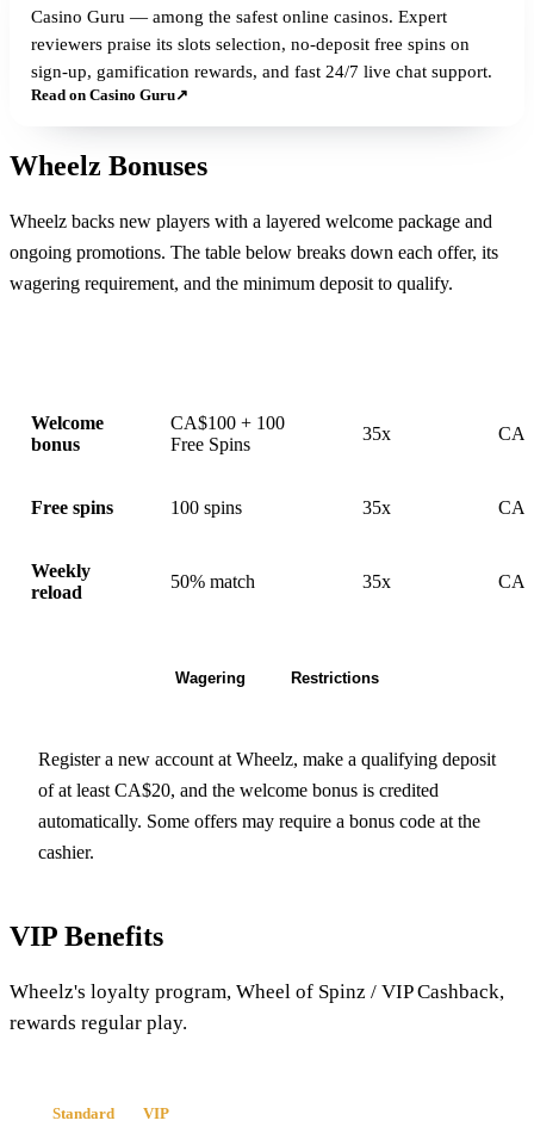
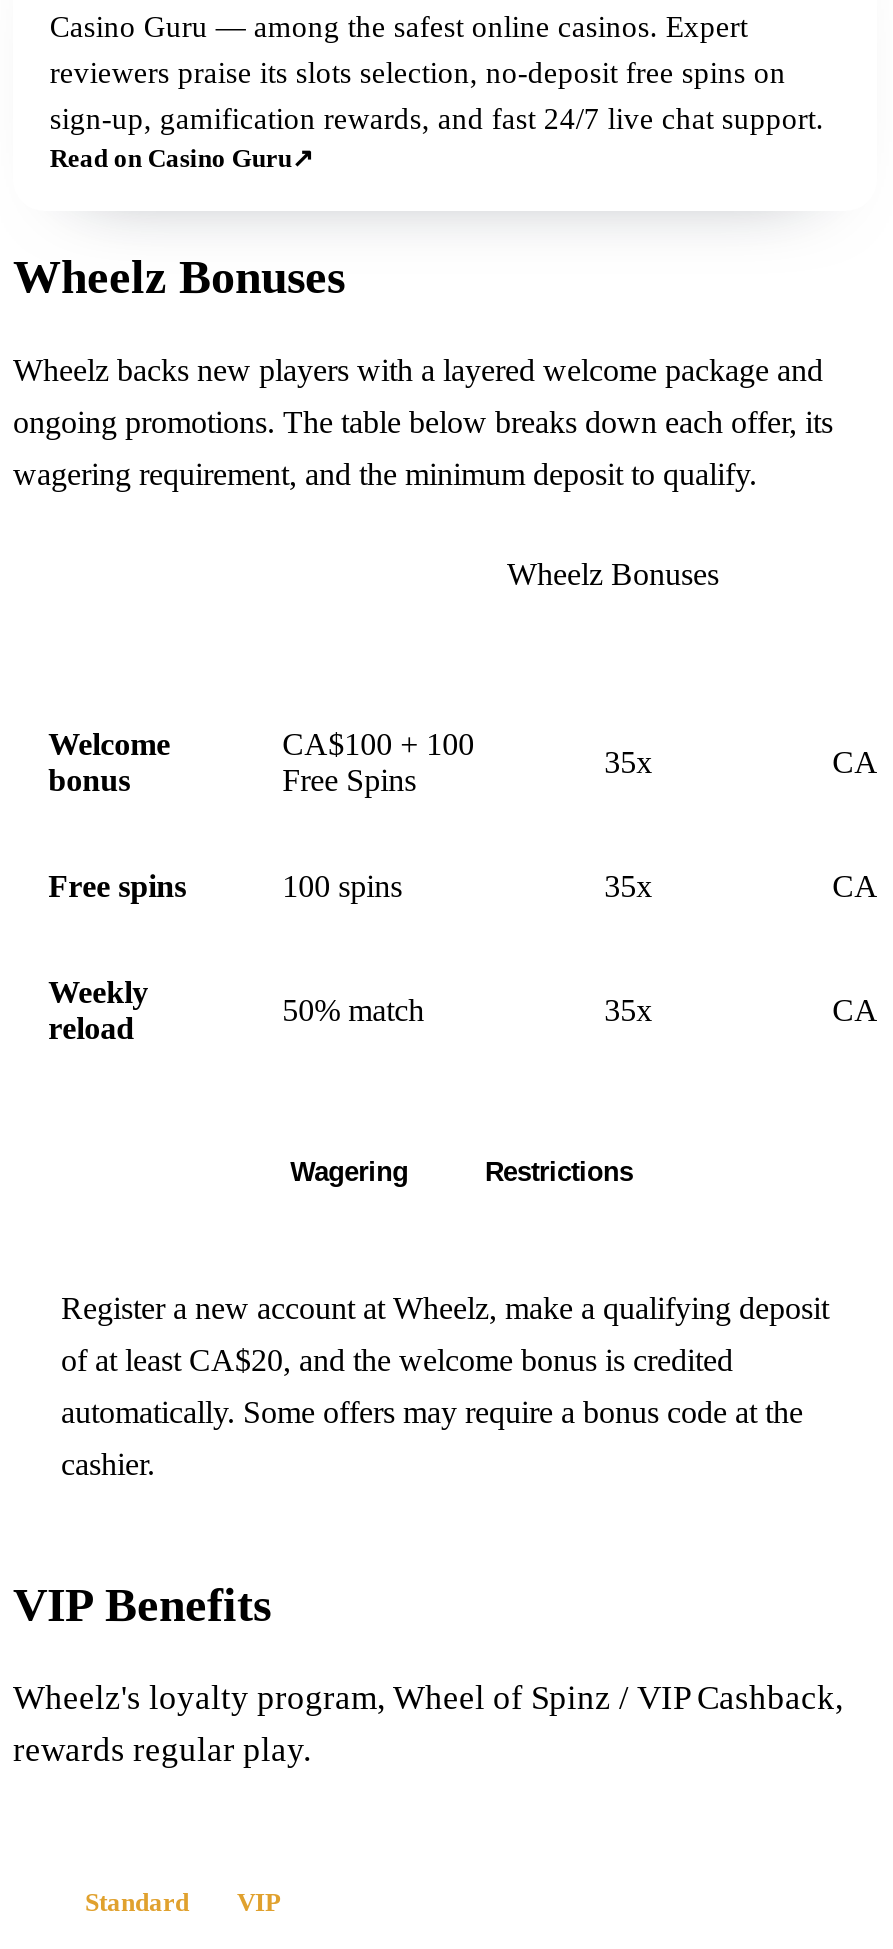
+ Wheelz Bonuses
